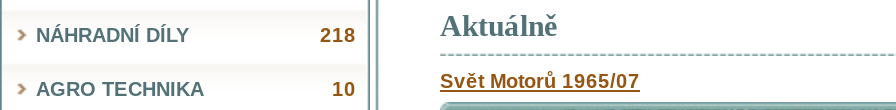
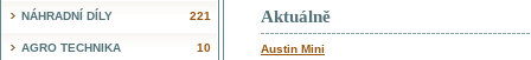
- 218
+ 221

- Svět Motorů 1965/07
+ Austin Mini
